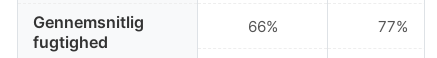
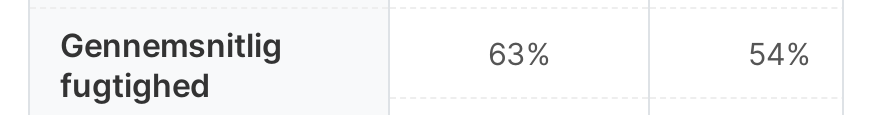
- 66%
+ 63%

- 77%
+ 54%
